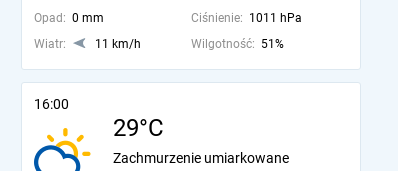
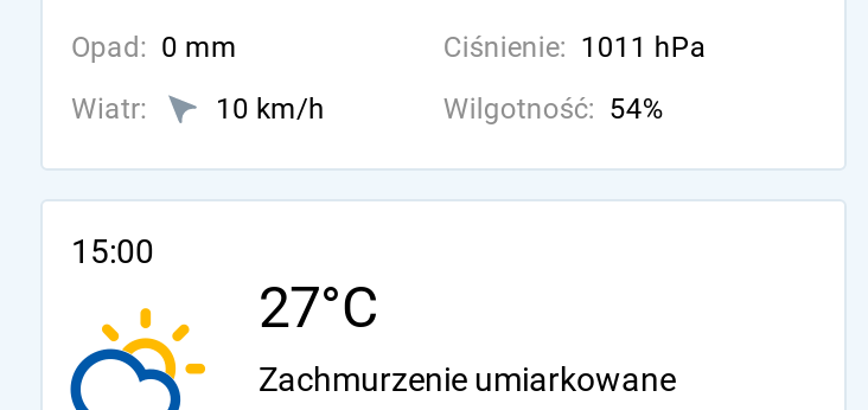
- 11 km/h
- Wilgotność: 51%
+ 10 km/h
+ Wilgotność: 54%

- 16:00
- 29°C
+ 15:00
+ 27°C
